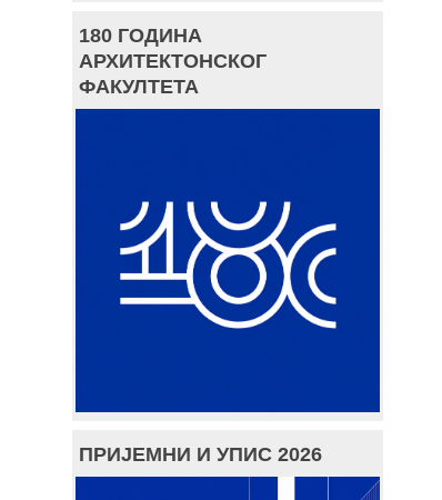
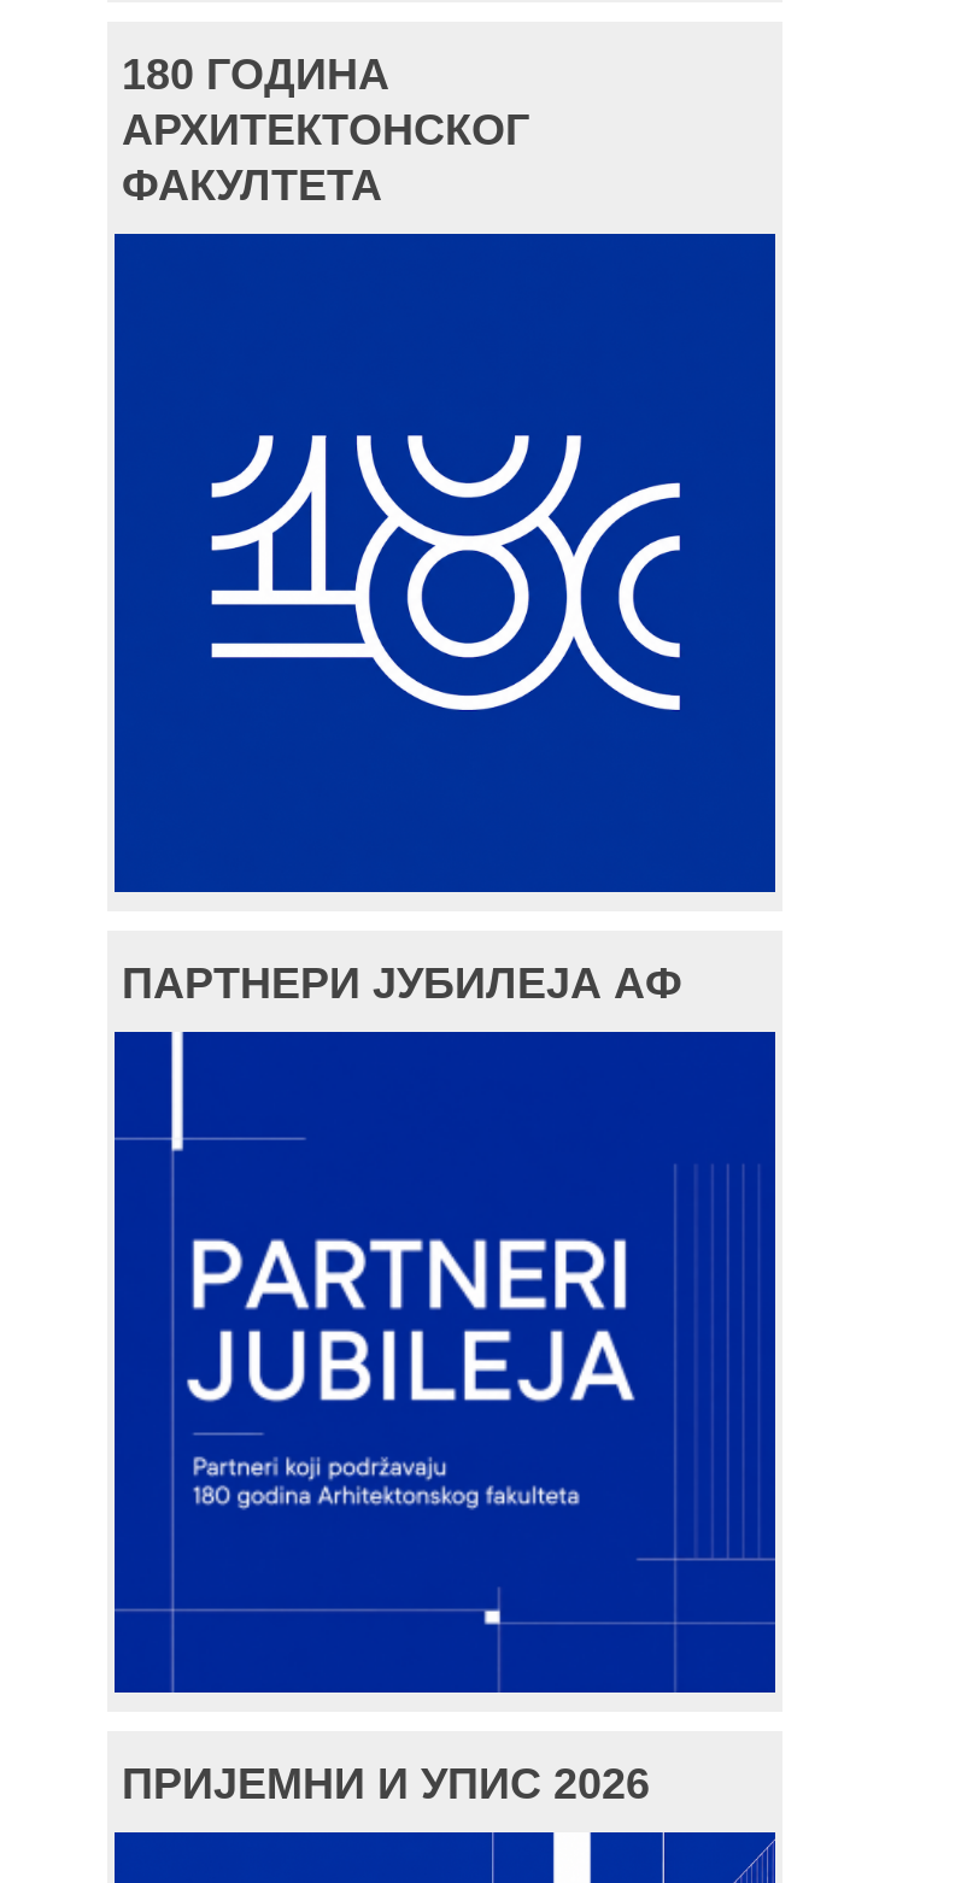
+ ПАРТНЕРИ ЈУБИЛЕЈА АФ

+ [image]
